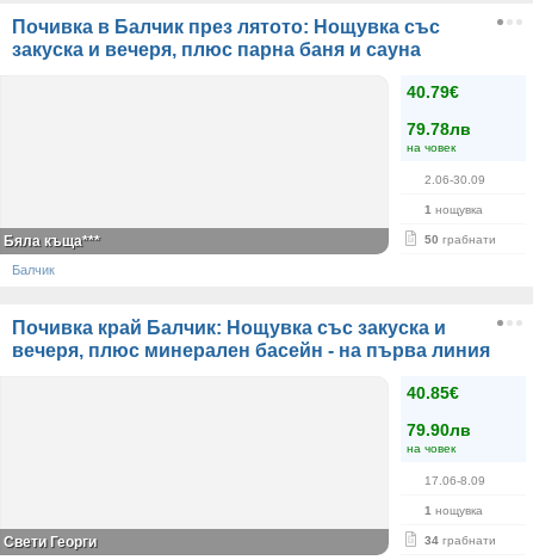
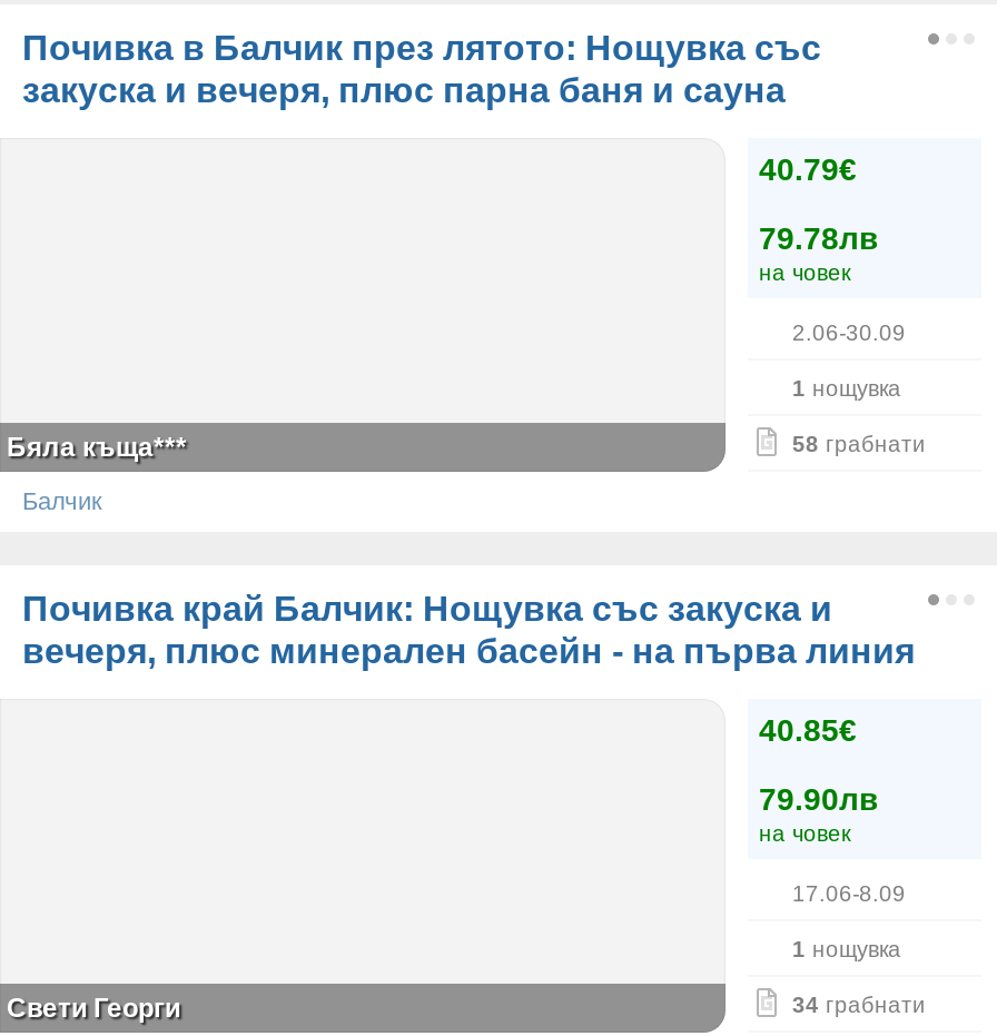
- 50 грабнати
+ 58 грабнати
